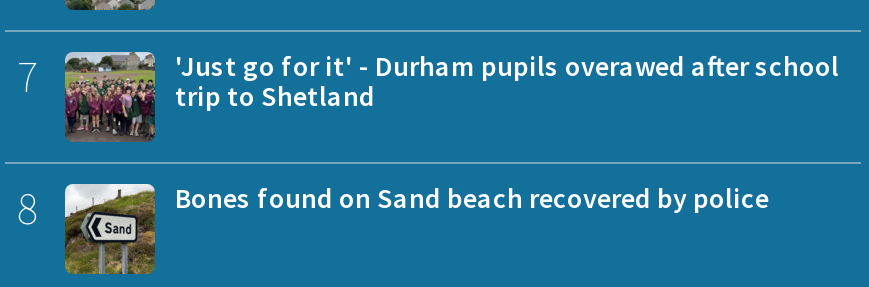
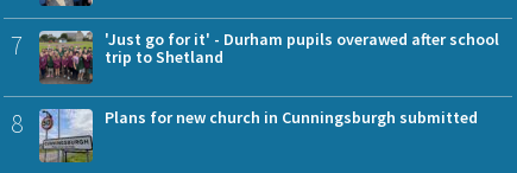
- [image]
- Bones found on Sand beach recovered by police
+ [image]
+ Plans for new church in Cunningsburgh submitted
